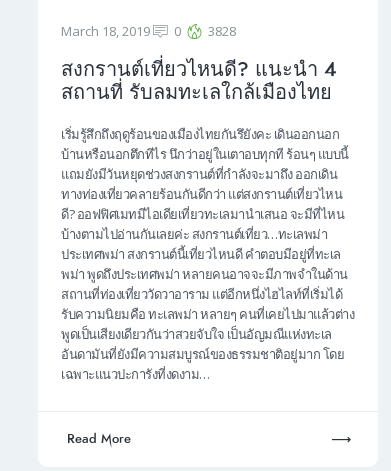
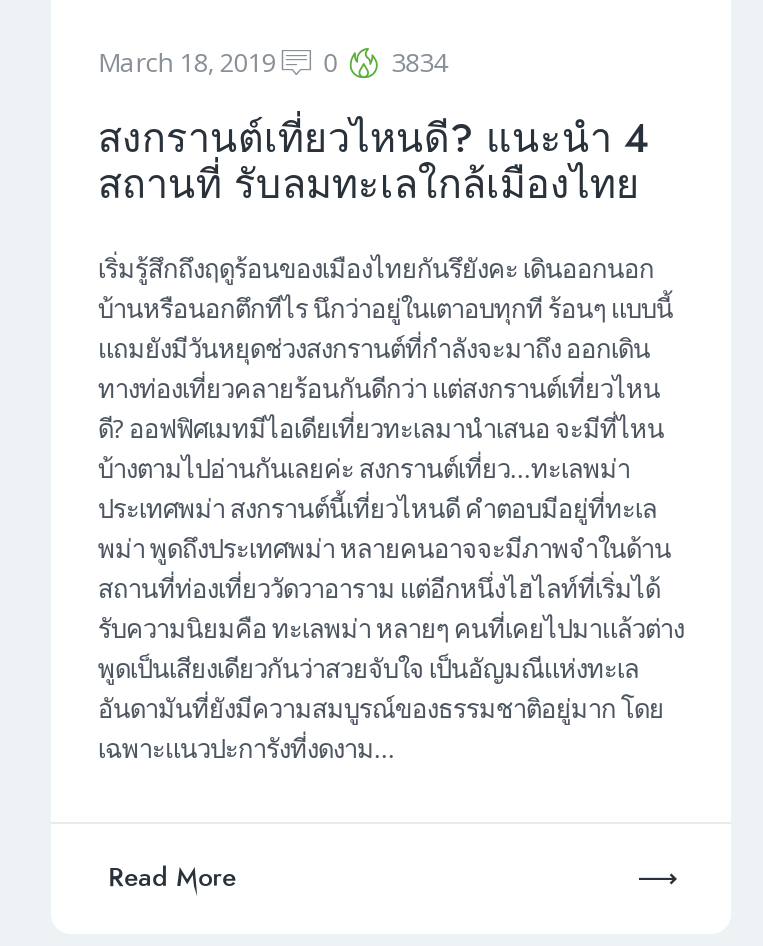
- March 18, 2019 0 3828
+ March 18, 2019 0 3834
